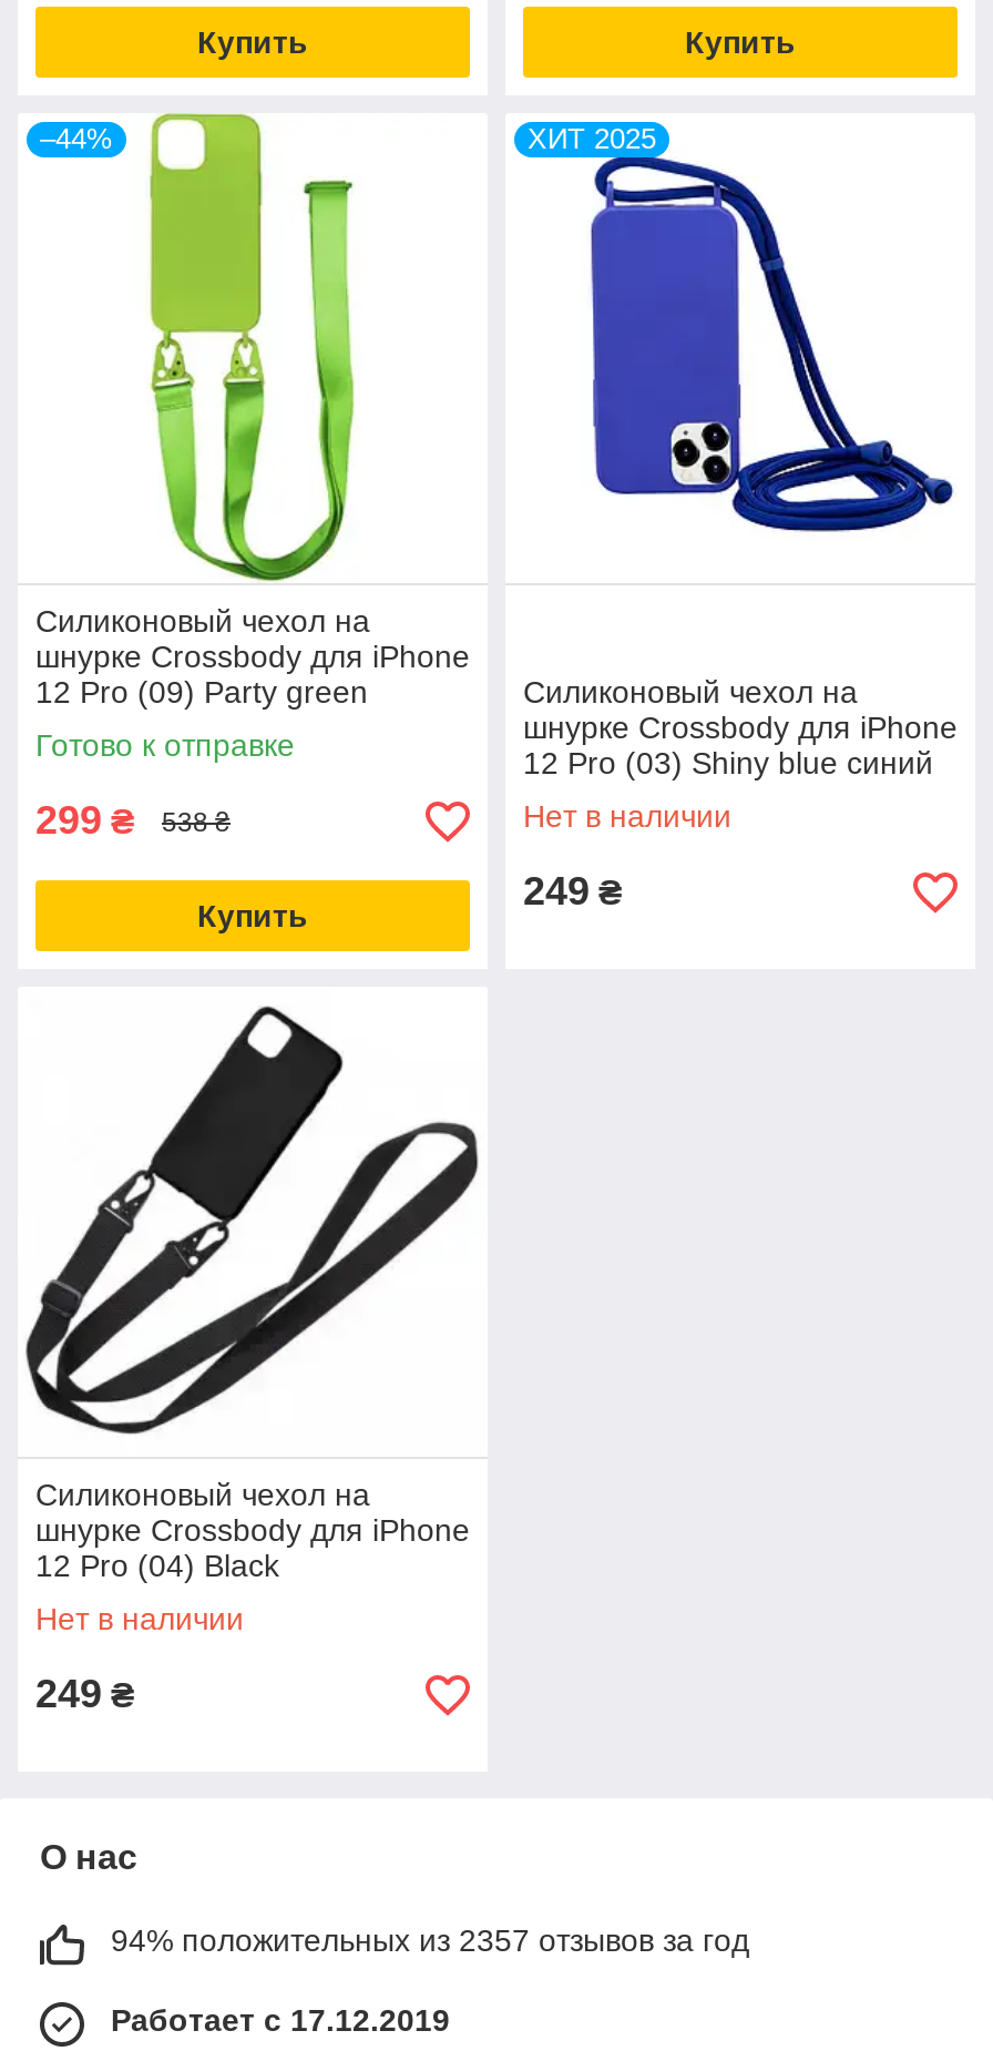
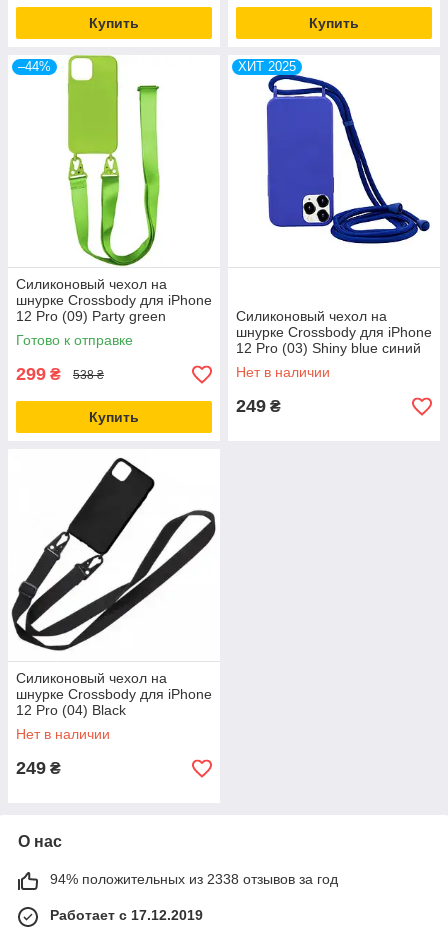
- 94% положительных из 2357 отзывов за год
+ 94% положительных из 2338 отзывов за год
